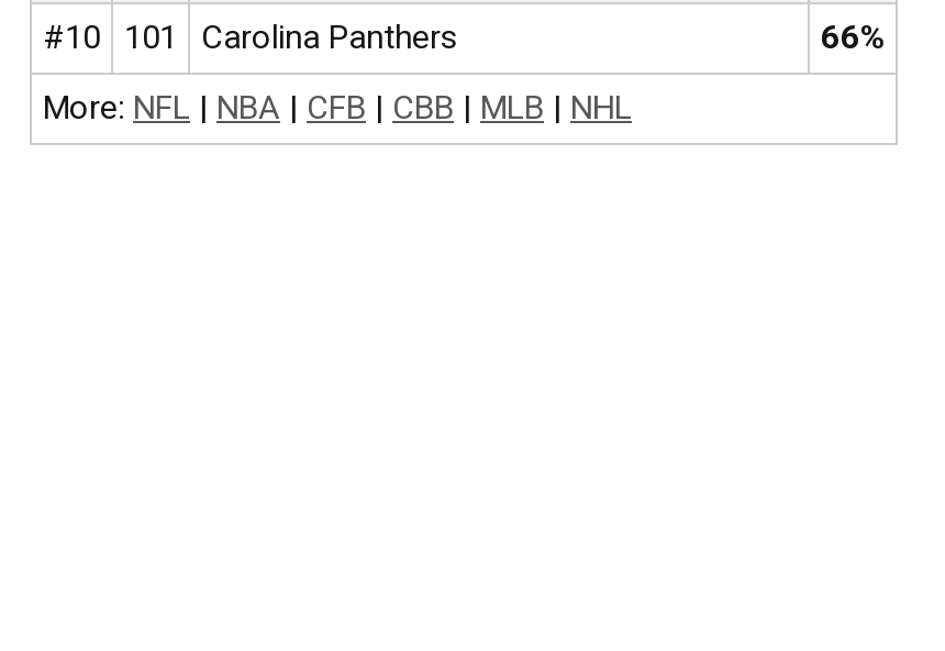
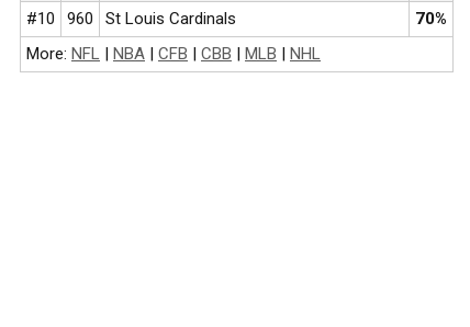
- 101
- Carolina Panthers
- 66%
+ 960
+ St Louis Cardinals
+ 70%
